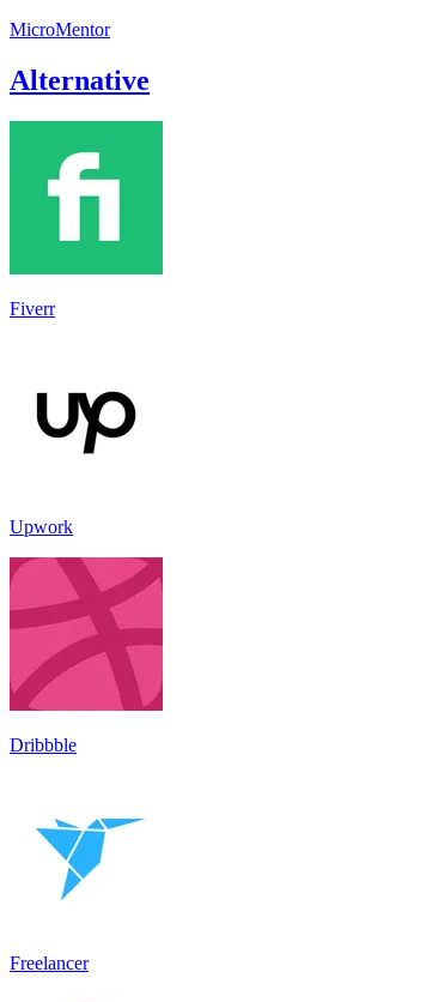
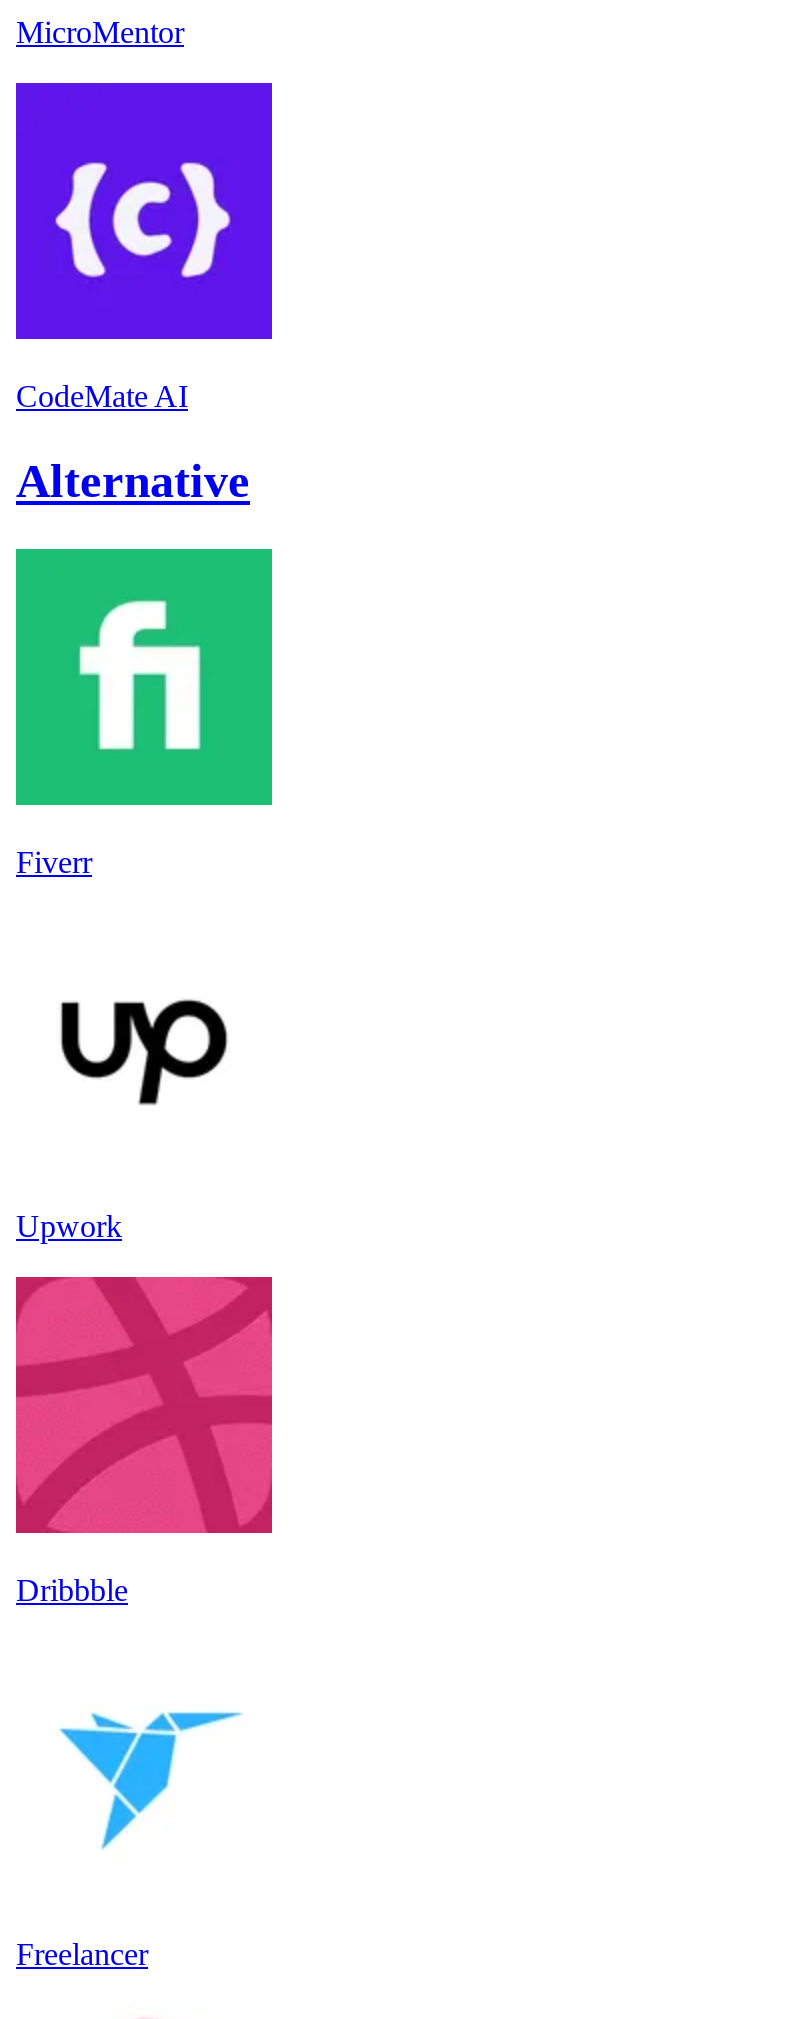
+ [image]
+ CodeMate AI
